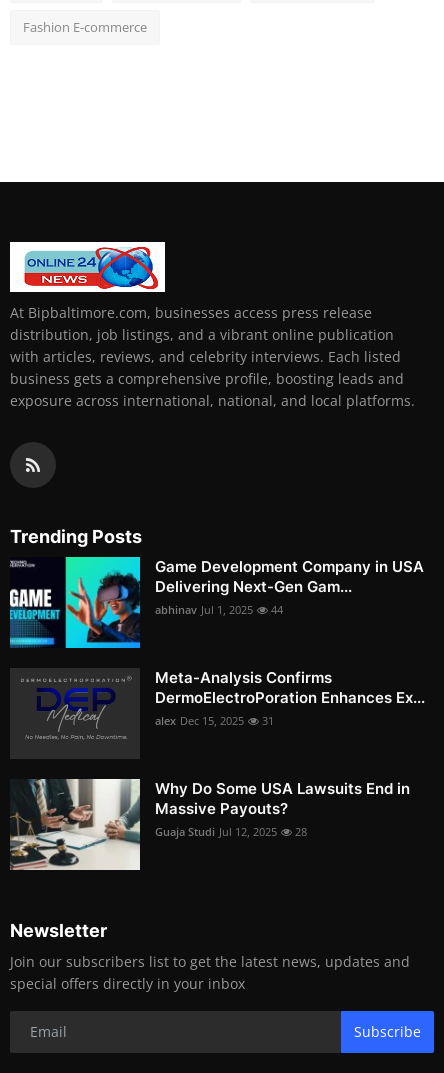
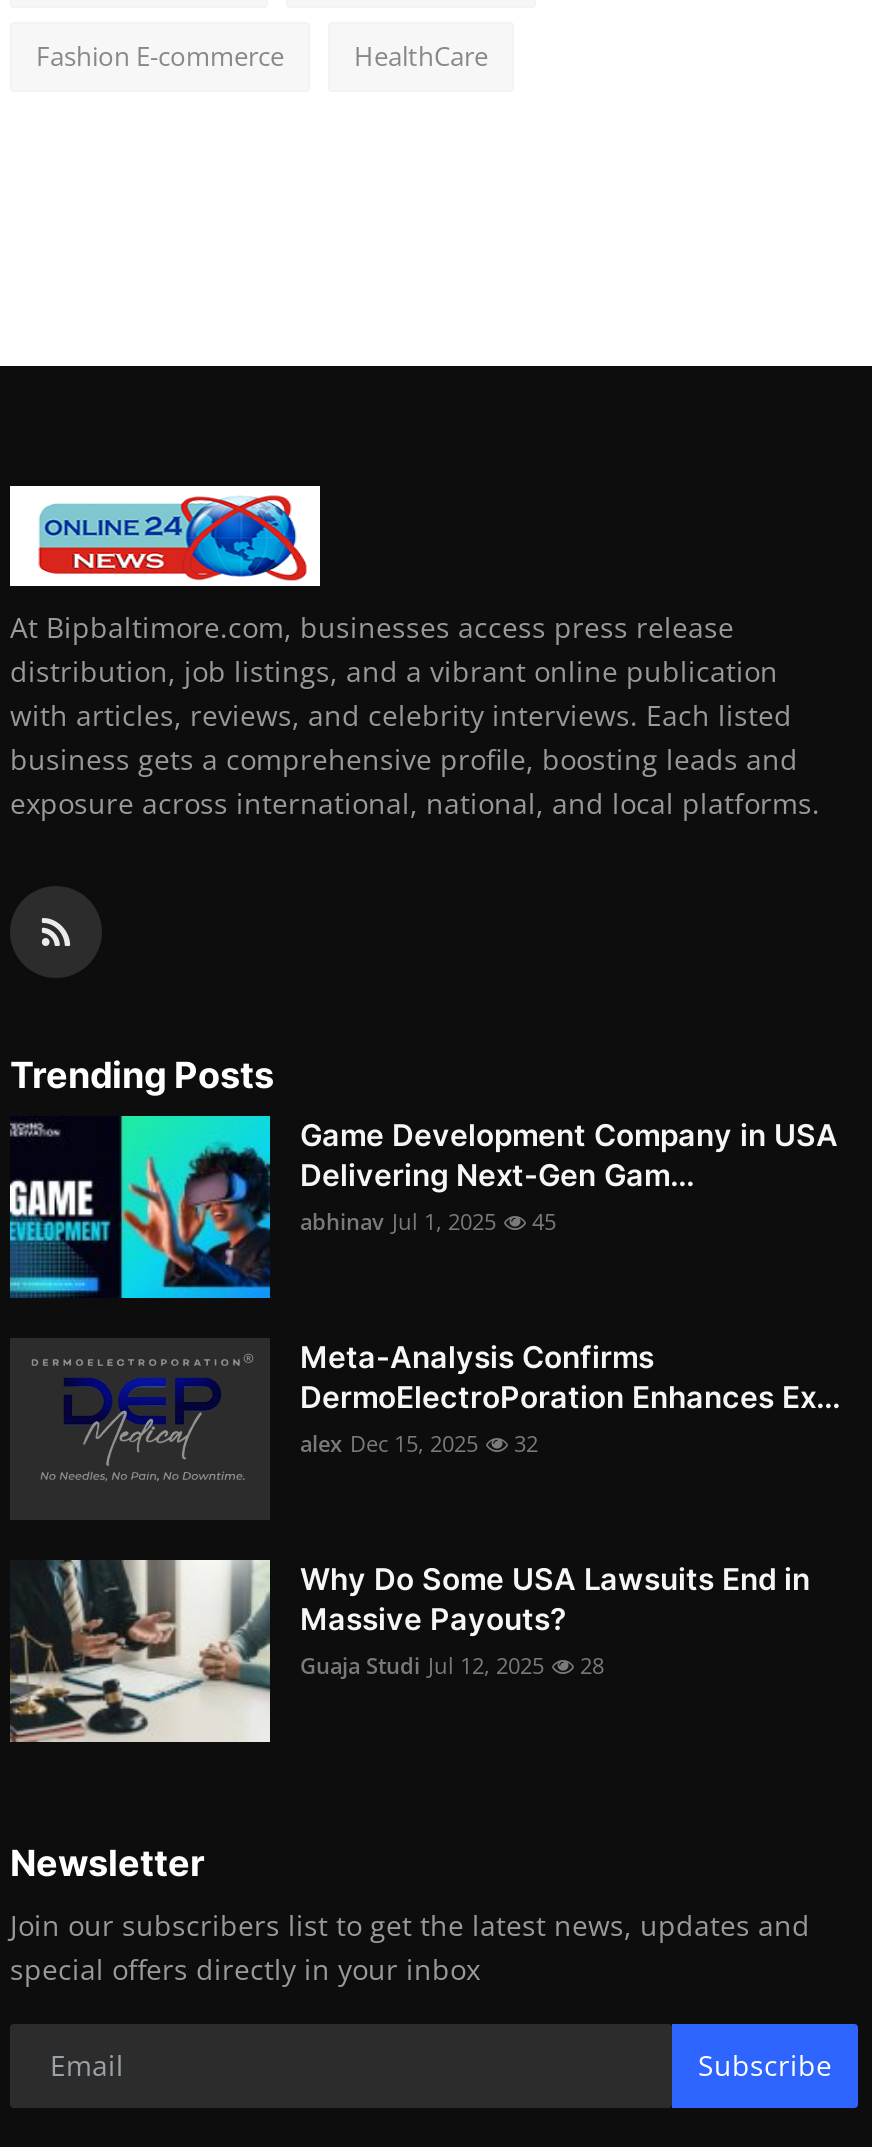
+ HealthCare

- abhinav Jul 1, 2025 44
+ abhinav Jul 1, 2025 45

- alex Dec 15, 2025 31
+ alex Dec 15, 2025 32
